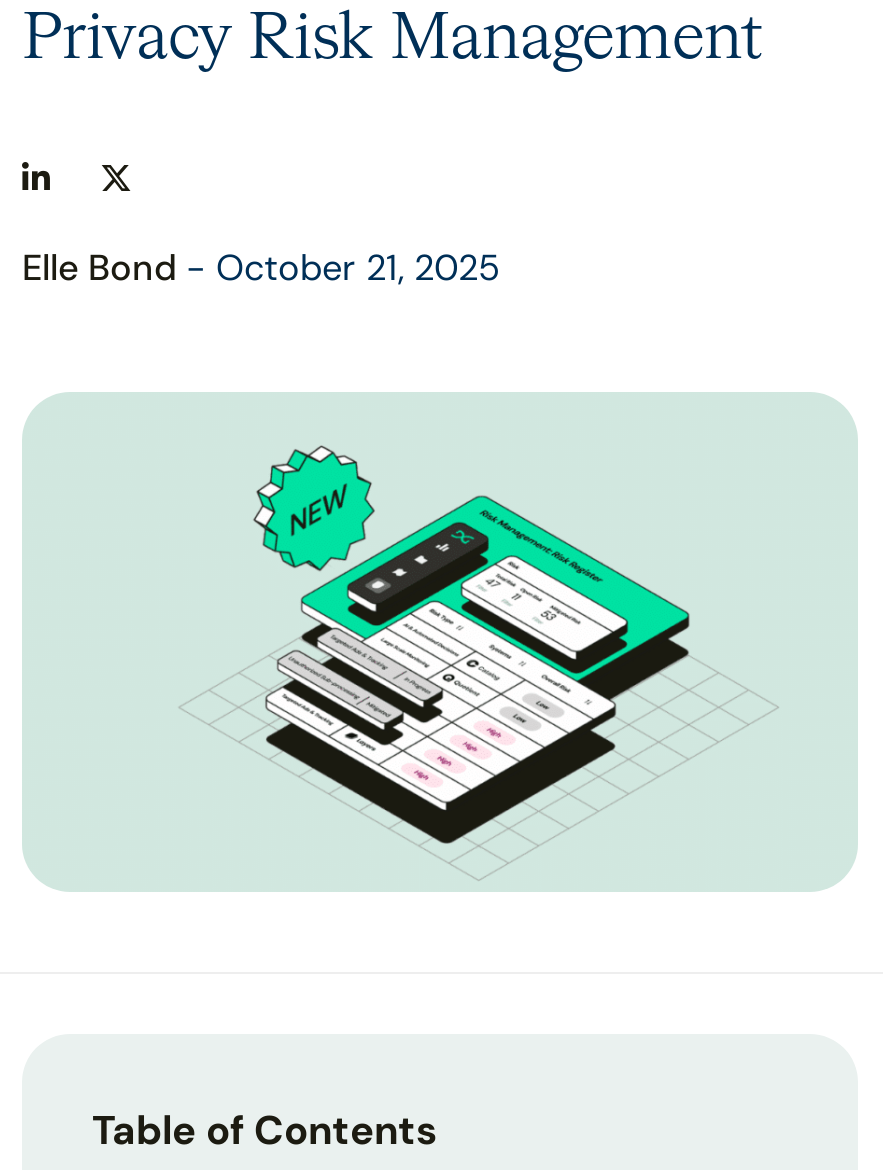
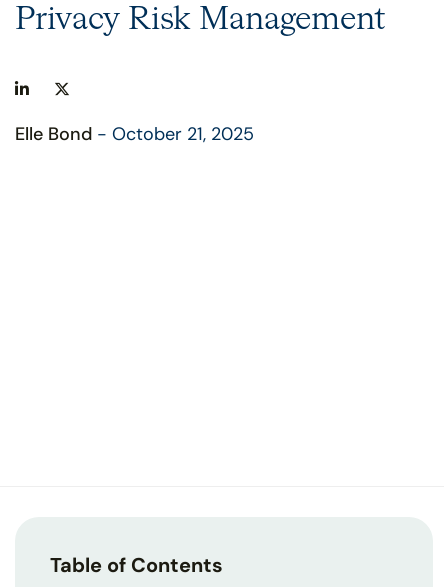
- [image]
